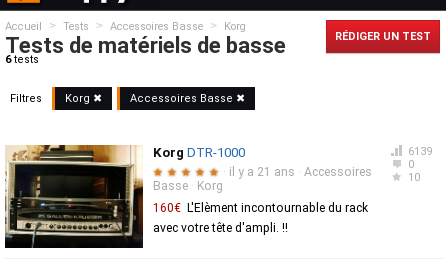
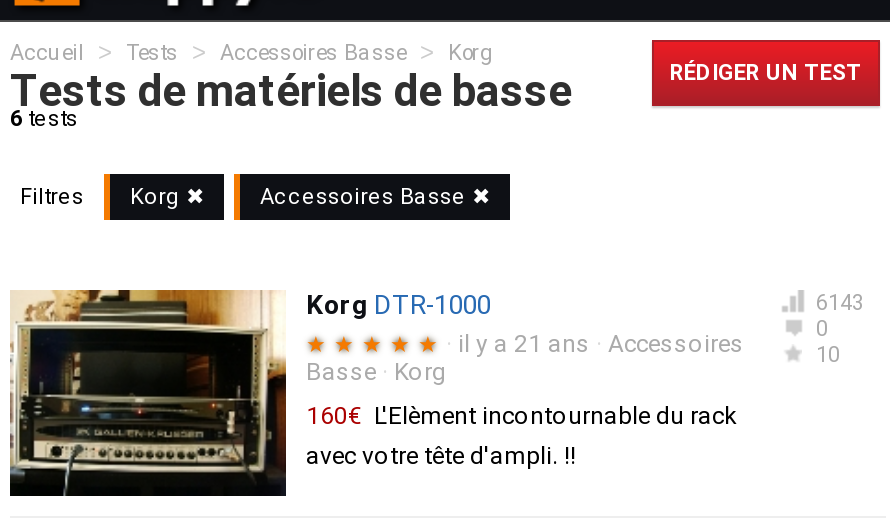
- 6139
+ 6143
